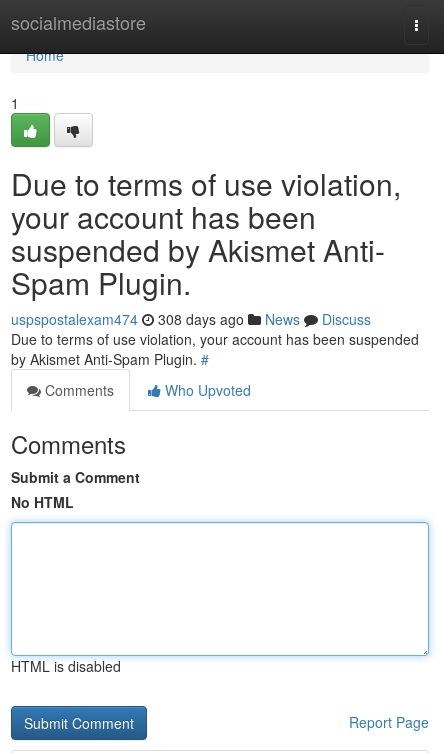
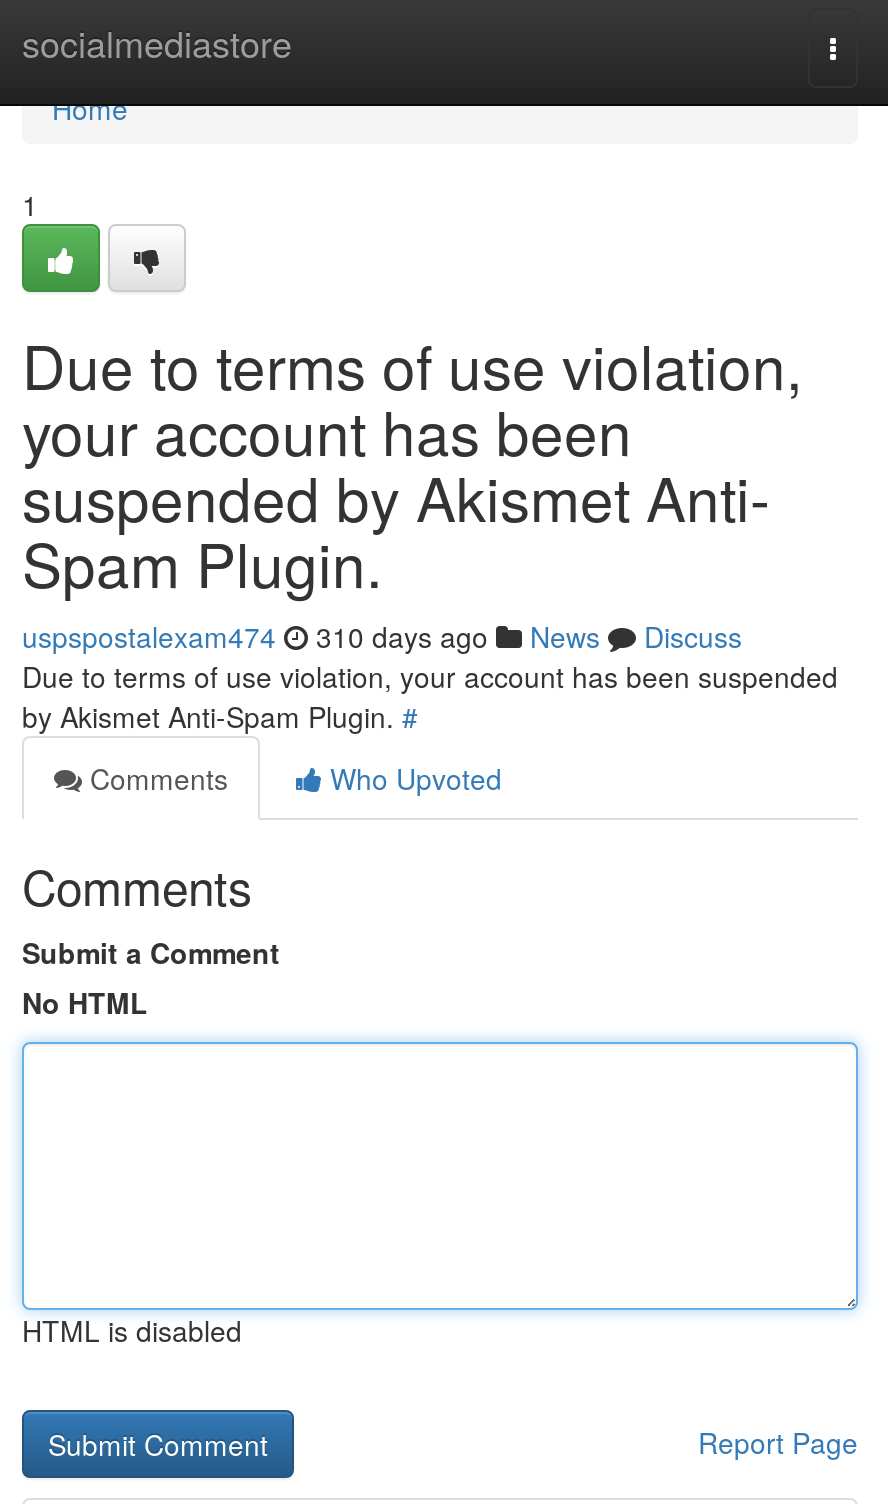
- uspspostalexam474 308 days ago News Discuss
+ uspspostalexam474 310 days ago News Discuss
